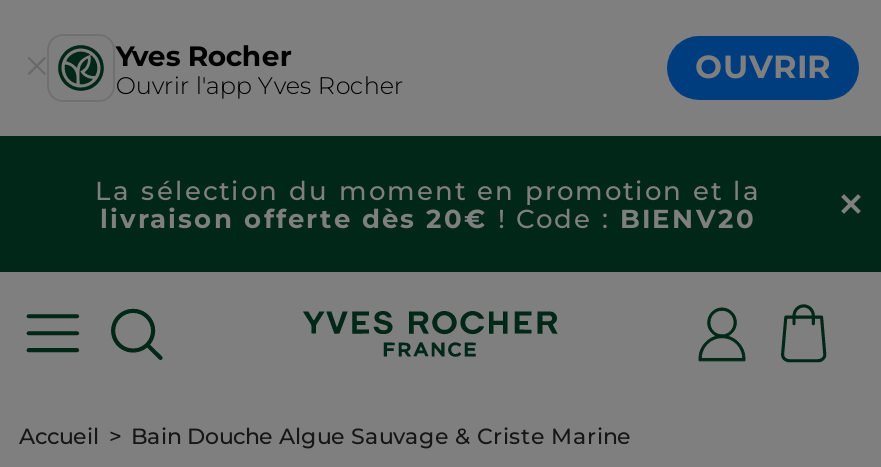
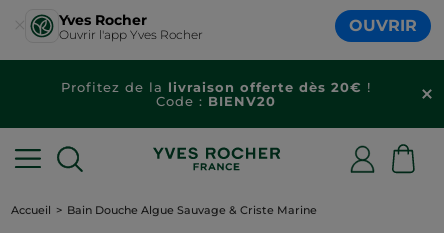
- La sélection du moment en promotion et la
- livraison offerte dès 20€! Code : BIENV20
+ Profitez de la livraison offerte dès 20€!
+ Code : BIENV20
